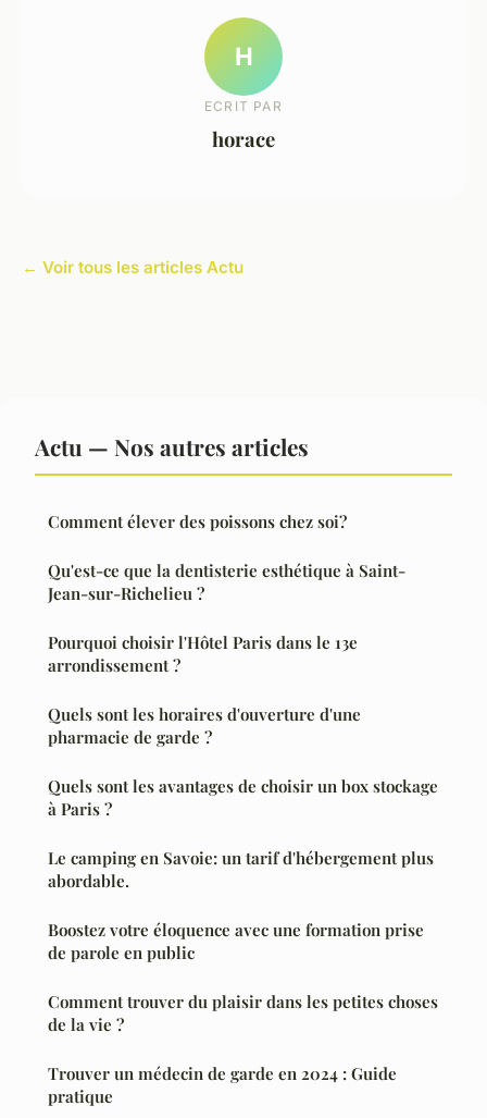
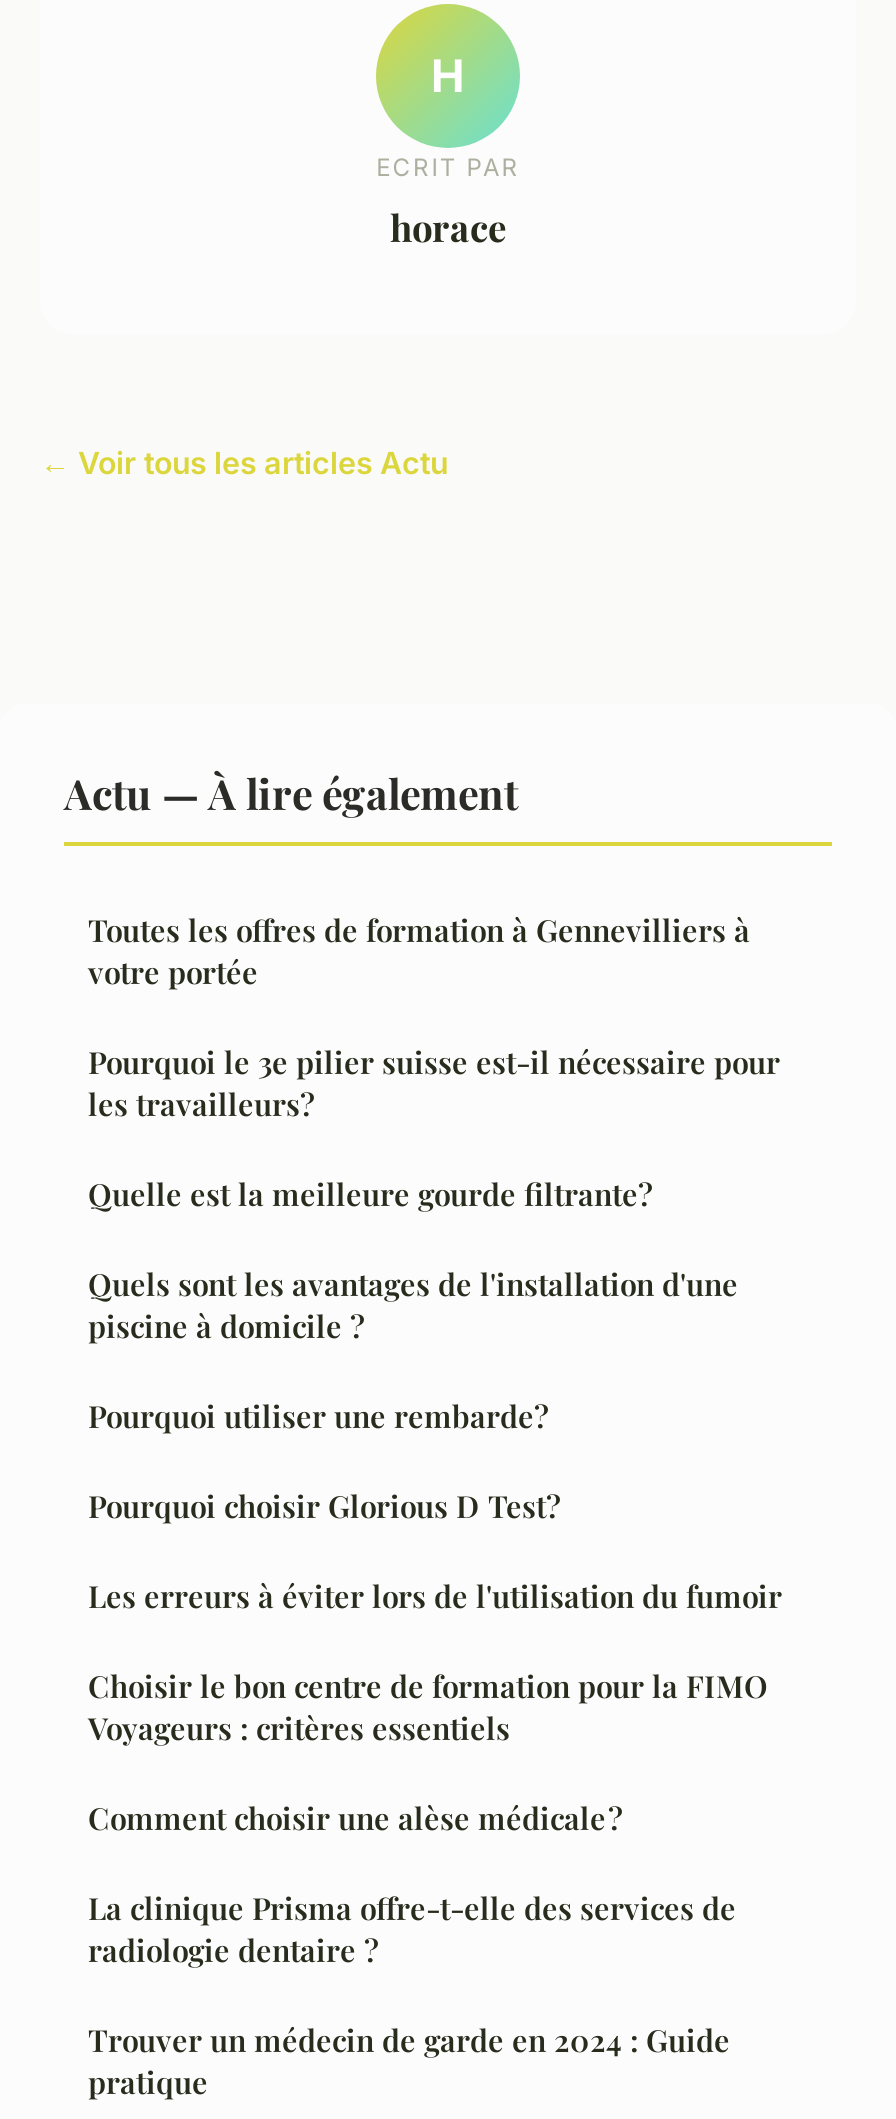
- Actu — Nos autres articles
- Comment élever des poissons chez soi?
- Qu'est-ce que la dentisterie esthétique à Saint-
- Jean-sur-Richelieu ?
- Pourquoi choisir l'Hôtel Paris dans le 13e
- arrondissement ?
- Quels sont les horaires d'ouverture d'une
- pharmacie de garde ?
- Quels sont les avantages de choisir un box stockage
- à Paris ?
- Le camping en Savoie: un tarif d'hébergement plus
- abordable.
- Boostez votre éloquence avec une formation prise
- de parole en public
- Comment trouver du plaisir dans les petites choses
- de la vie ?
+ Actu — À lire également
+ Toutes les offres de formation à Gennevilliers à
+ votre portée
+ Pourquoi le 3e pilier suisse est-il nécessaire pour
+ les travailleurs?
+ Quelle est la meilleure gourde filtrante?
+ Quels sont les avantages de l'installation d'une
+ piscine à domicile ?
+ Pourquoi utiliser une rembarde?
+ Pourquoi choisir Glorious D Test?
+ Les erreurs à éviter lors de l'utilisation du fumoir
+ Choisir le bon centre de formation pour la FIMO
+ Voyageurs : critères essentiels
+ Comment choisir une alèse médicale ?
+ La clinique Prisma offre-t-elle des services de
+ radiologie dentaire ?
